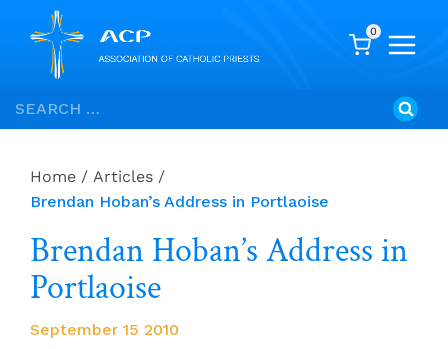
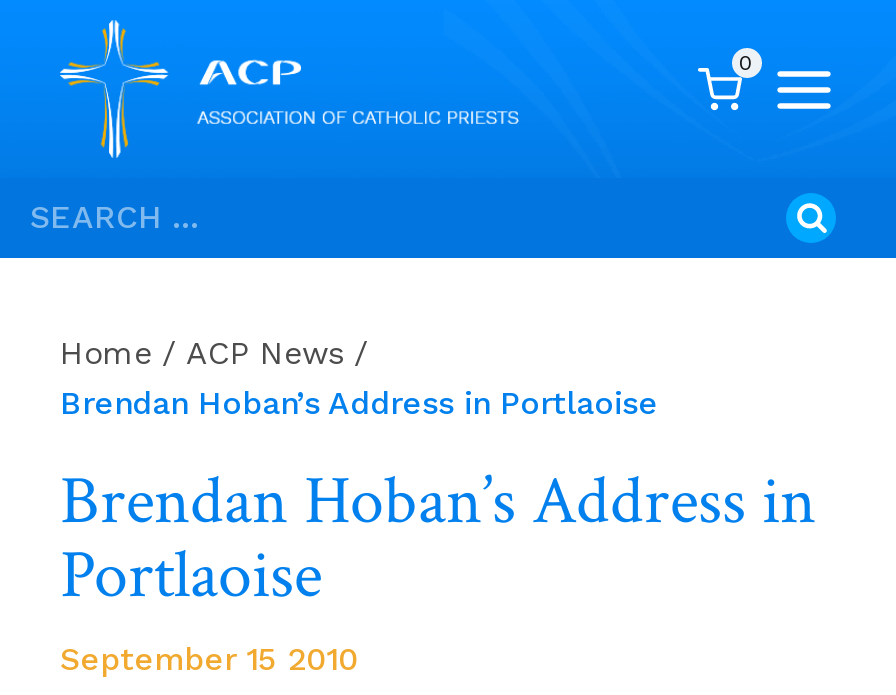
- Home / Articles /
+ Home / ACP News /
